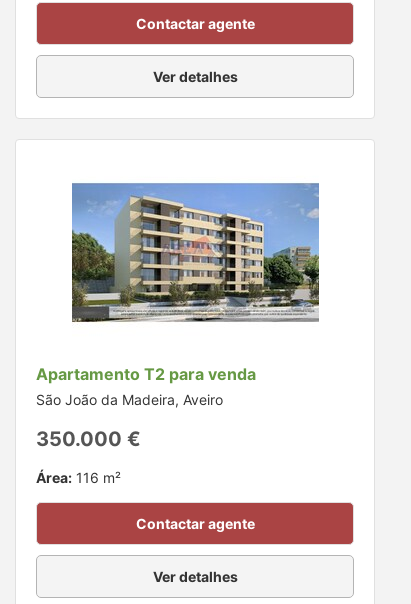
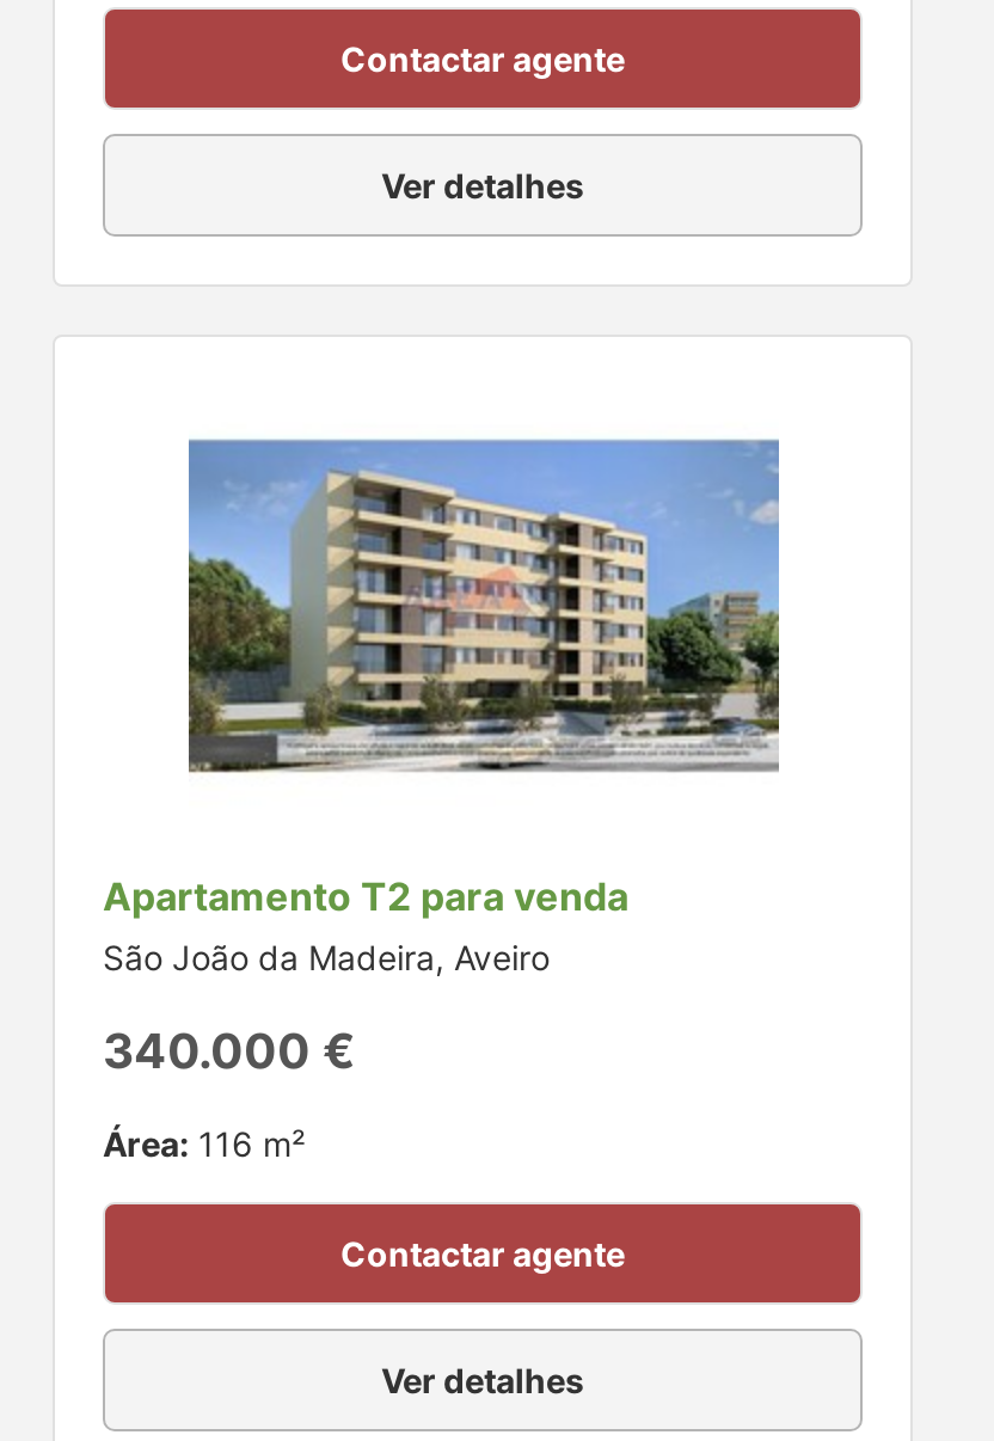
- 350.000 €
+ 340.000 €
